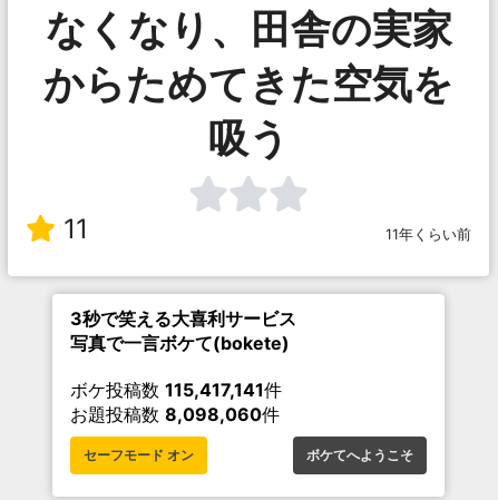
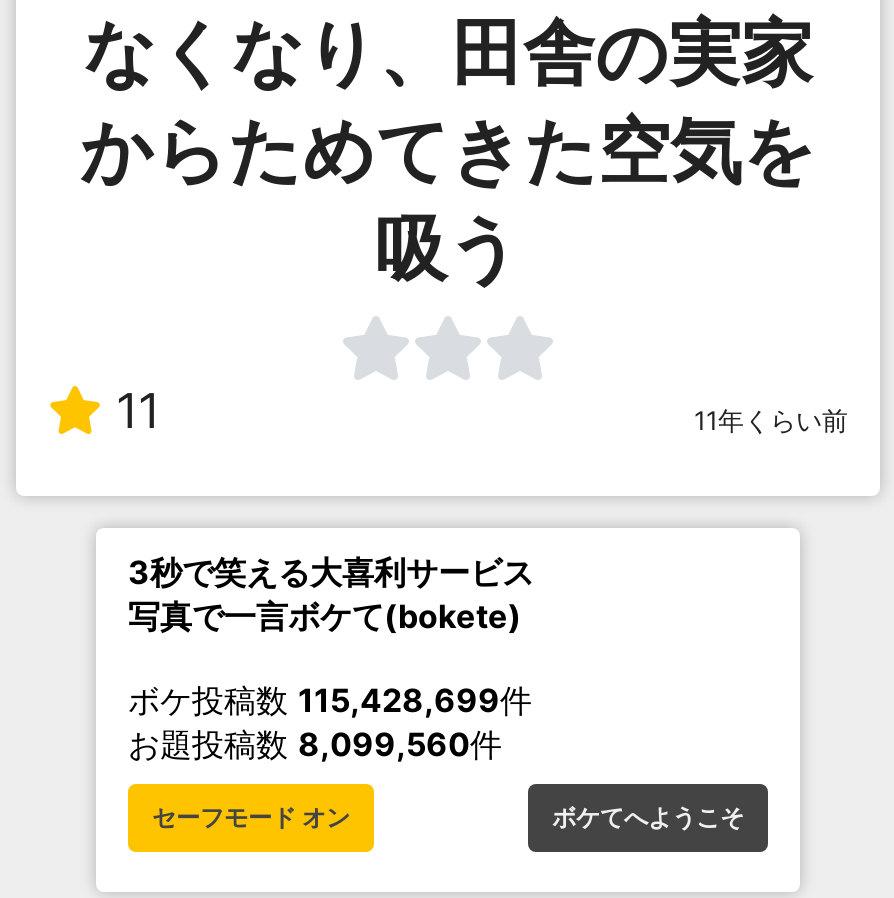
- ボケ投稿数115,417,141件
+ ボケ投稿数115,428,699件

- お題投稿数8,098,060件
+ お題投稿数8,099,560件
